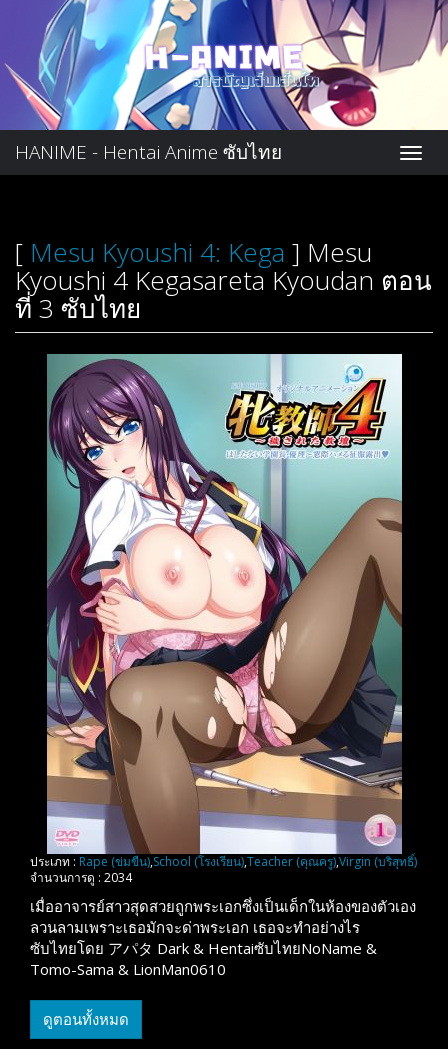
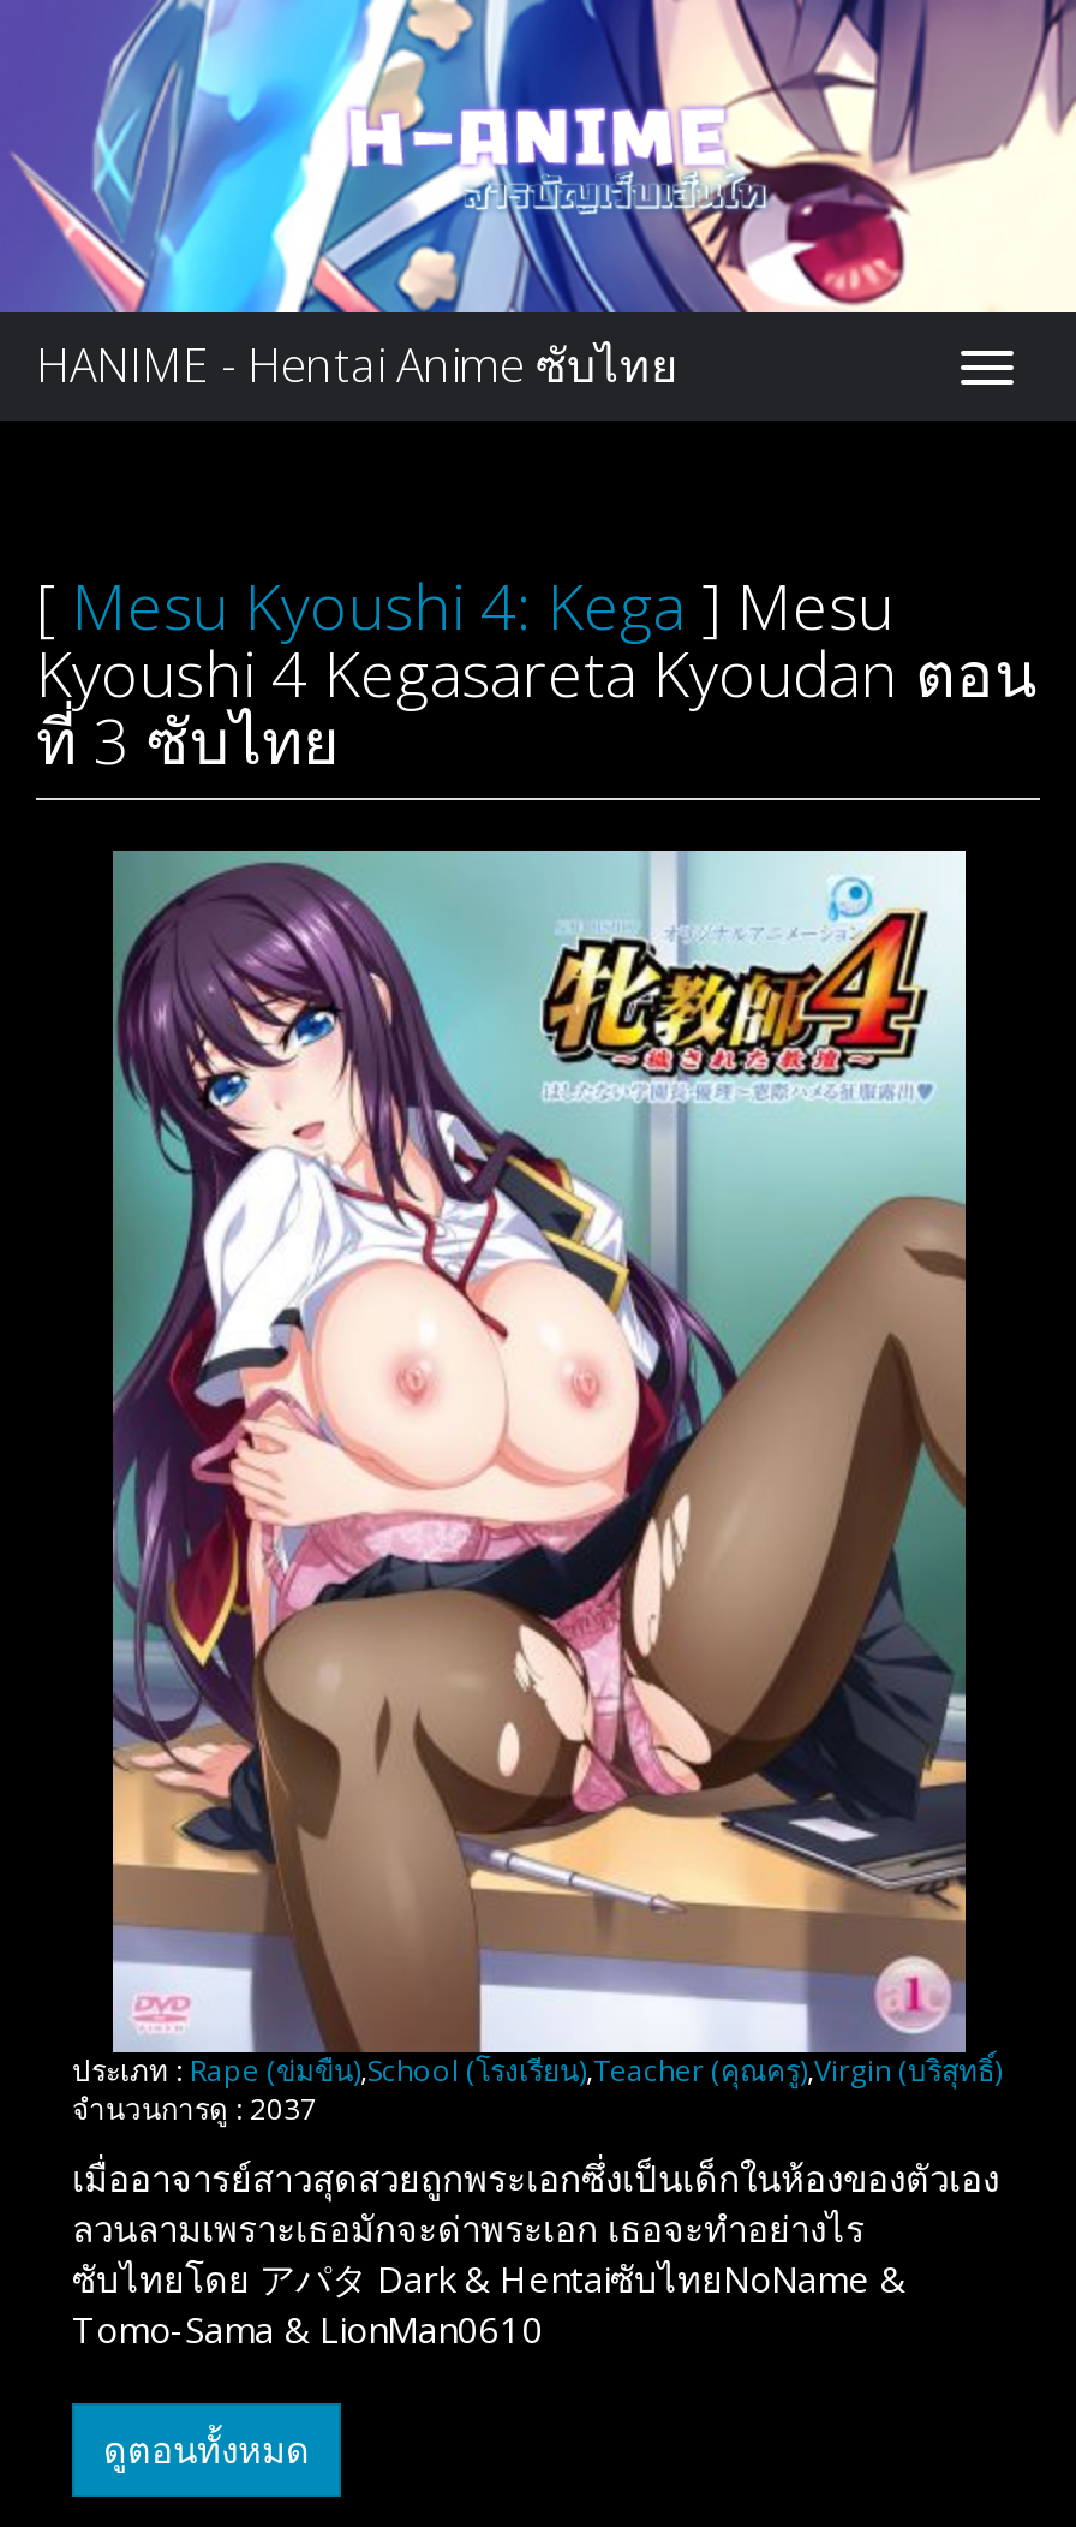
- จำนวนการดู : 2034
+ จำนวนการดู : 2037
